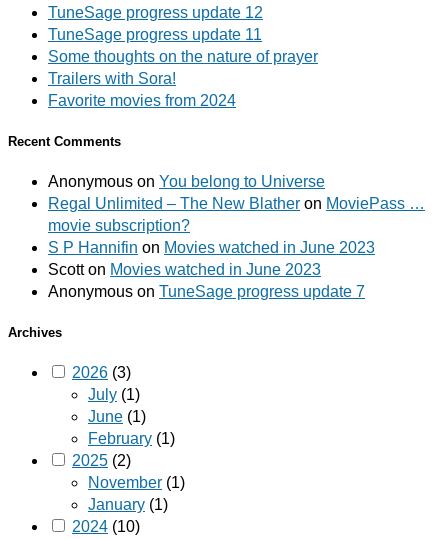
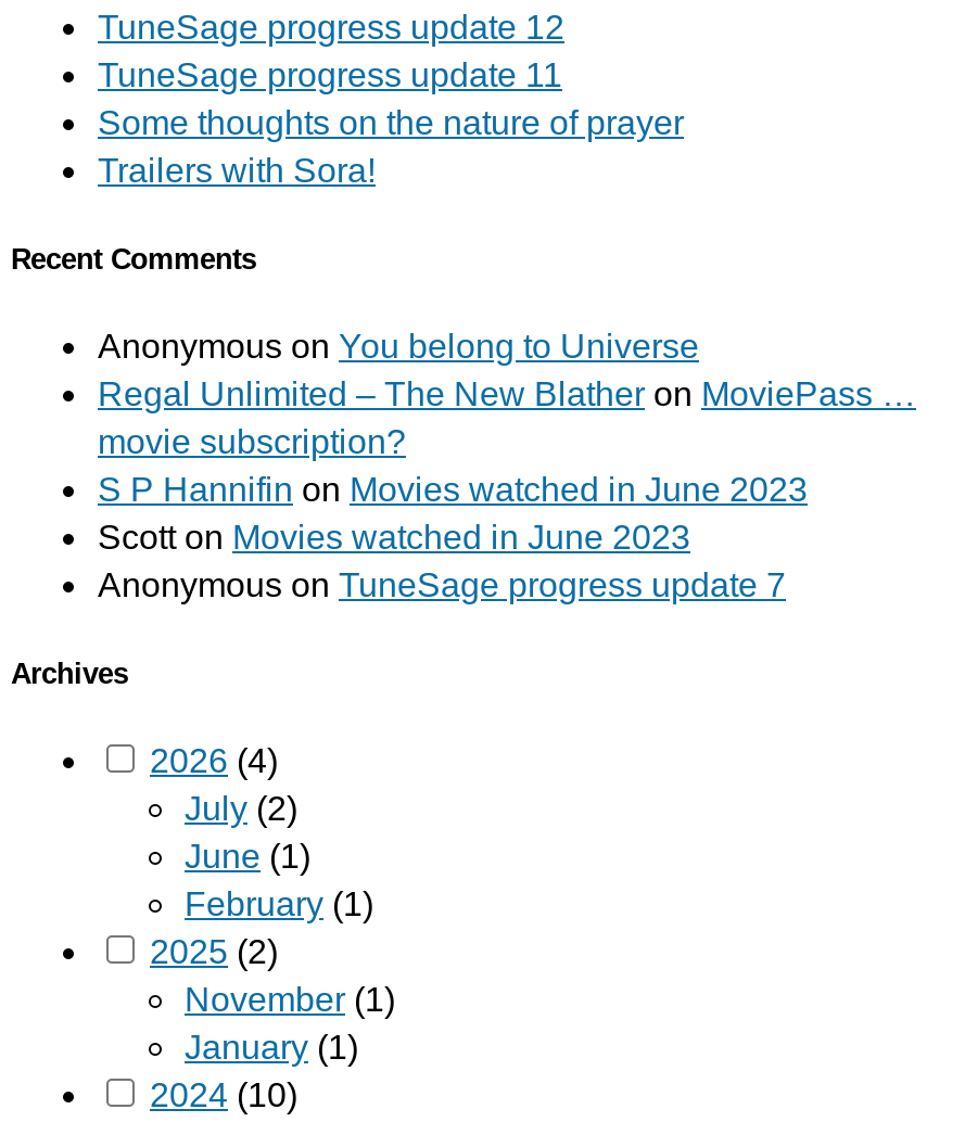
- Favorite movies from 2024

- 2026 (3)
+ 2026 (4)

- July (1)
+ July (2)
